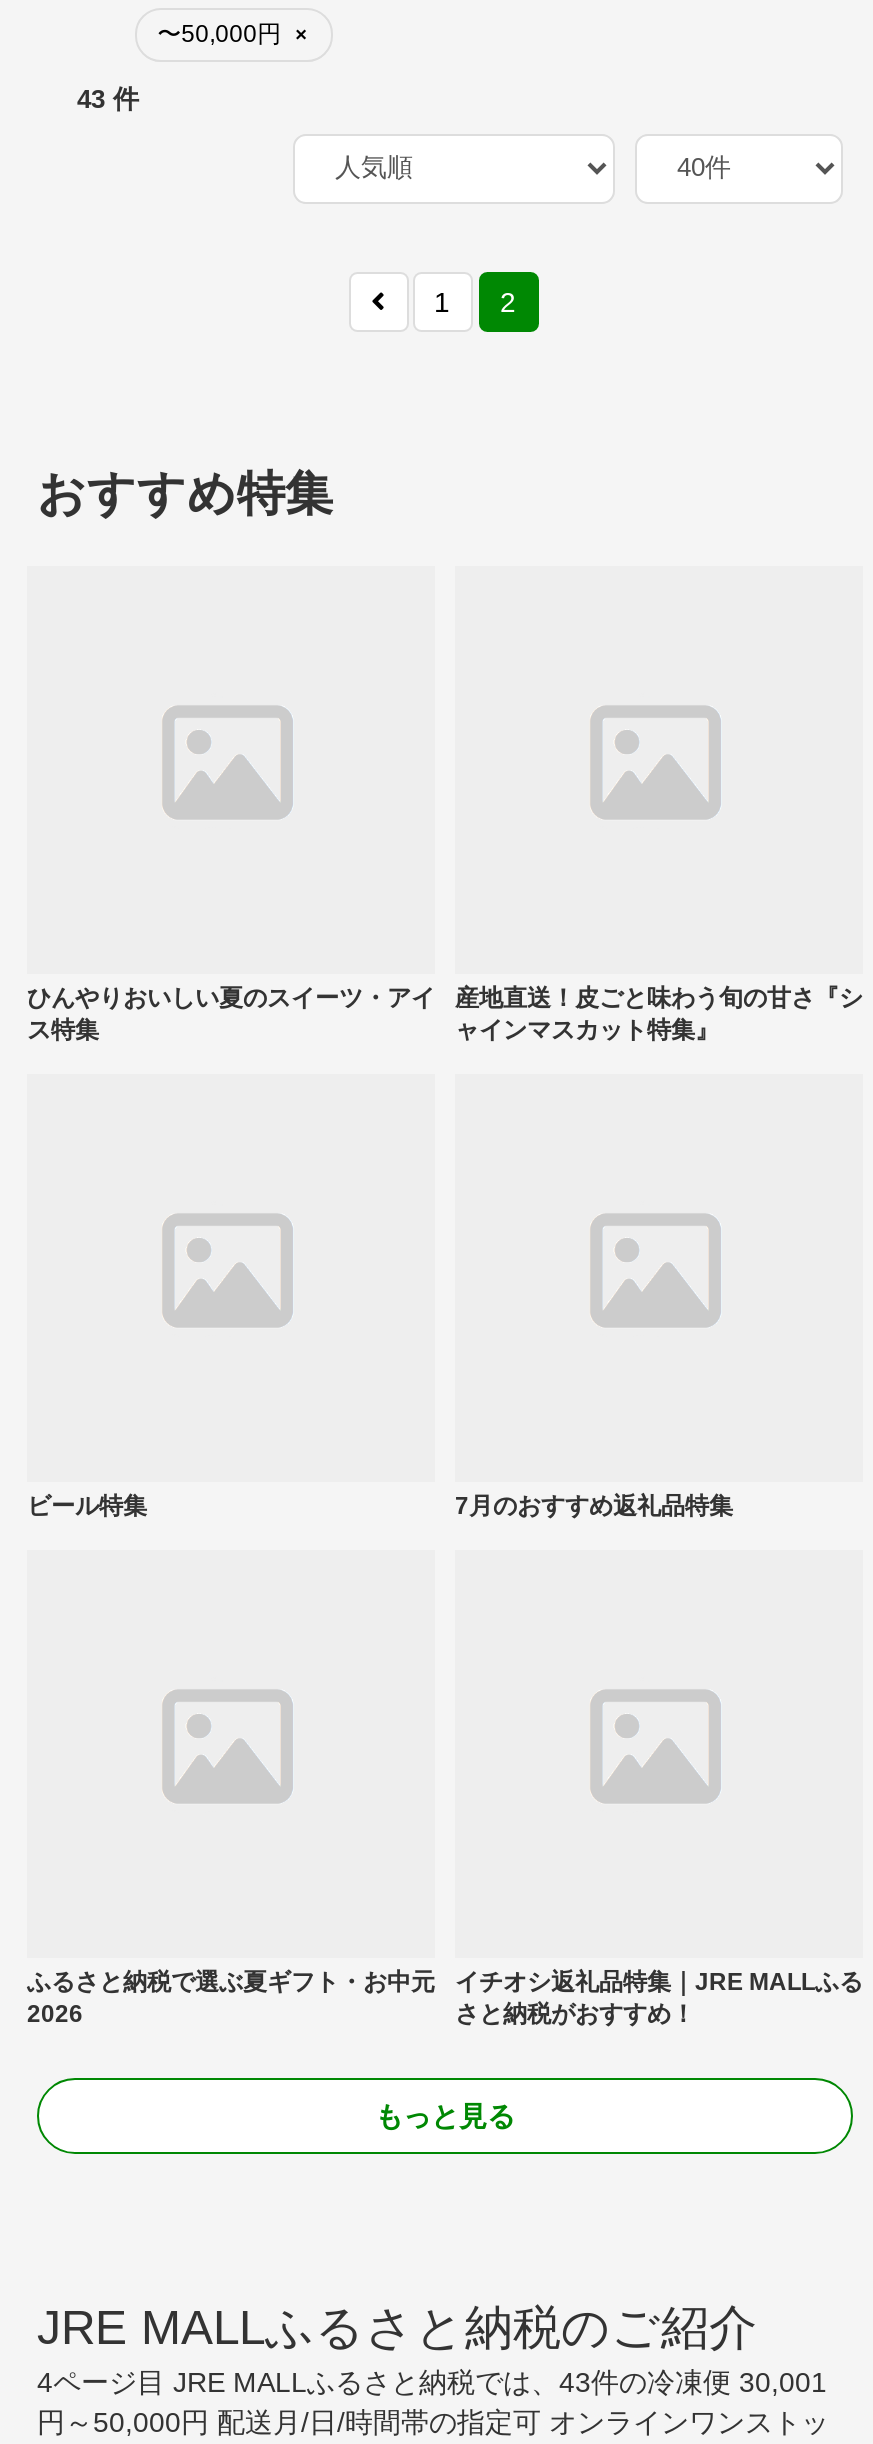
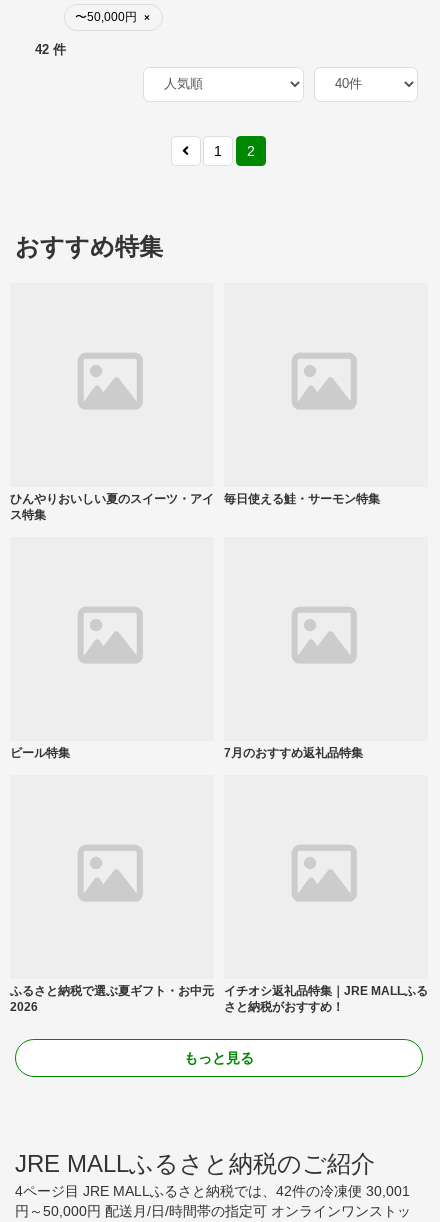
- 43 件
+ 42 件

- 産地直送！皮ごと味わう旬の甘さ『シ
- ャインマスカット特集』
+ 毎日使える鮭・サーモン特集

- 4ページ目 JRE MALLふるさと納税では、43件の冷凍便 30,001
+ 4ページ目 JRE MALLふるさと納税では、42件の冷凍便 30,001
